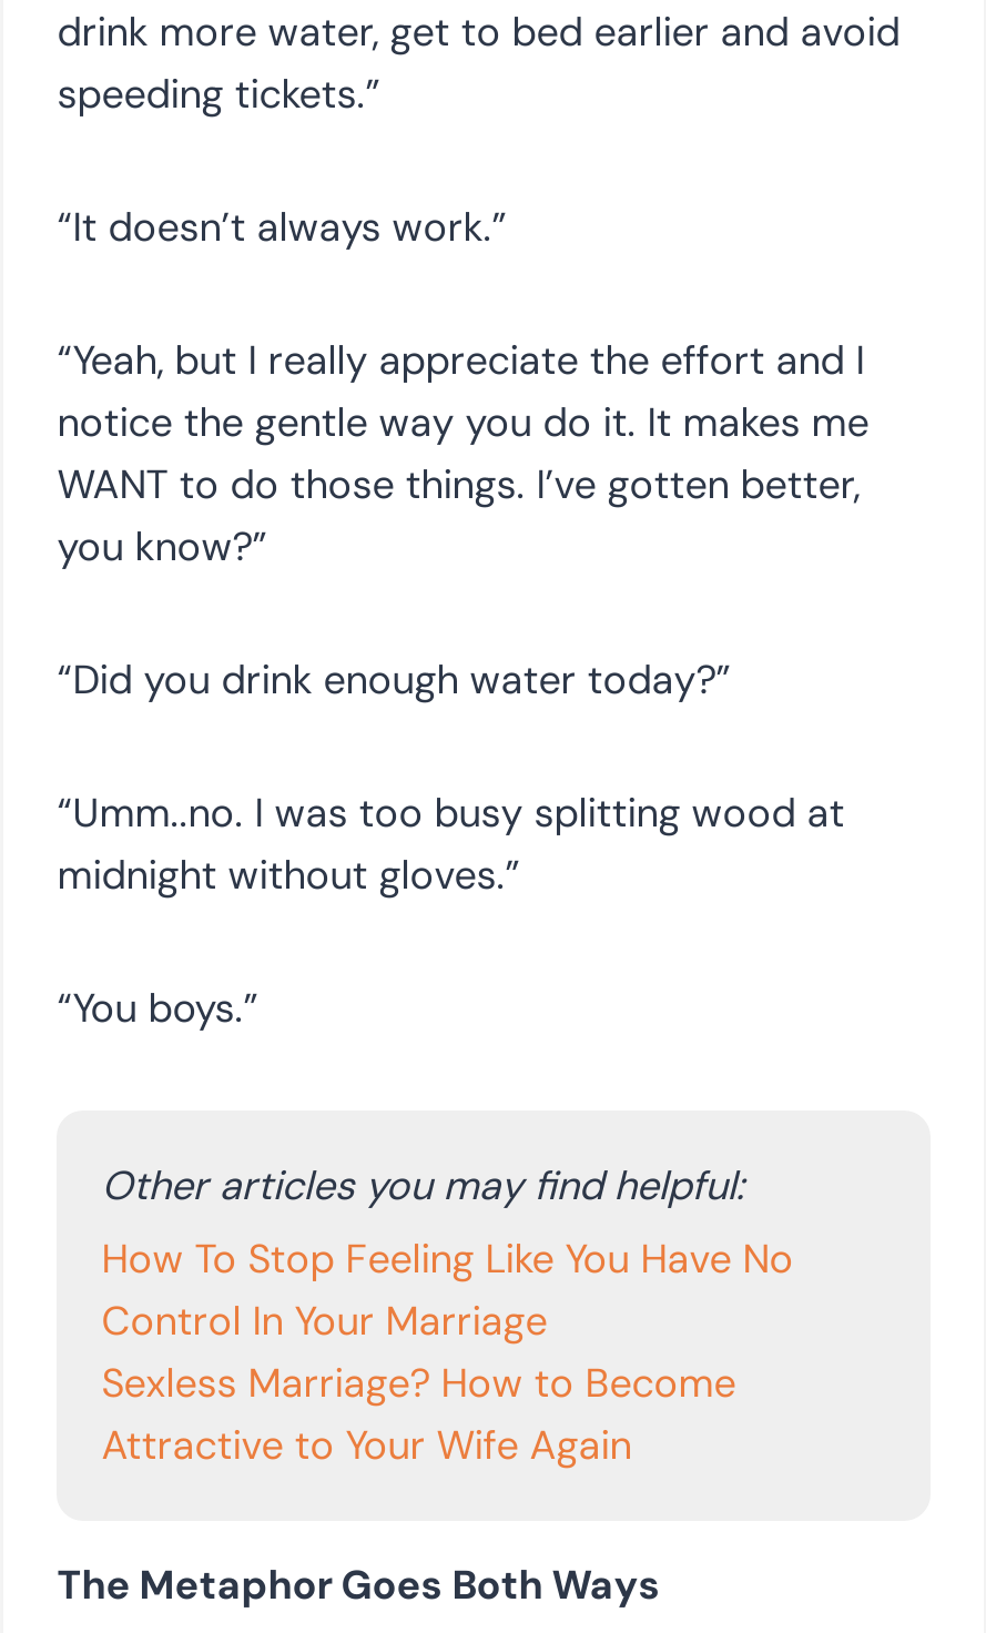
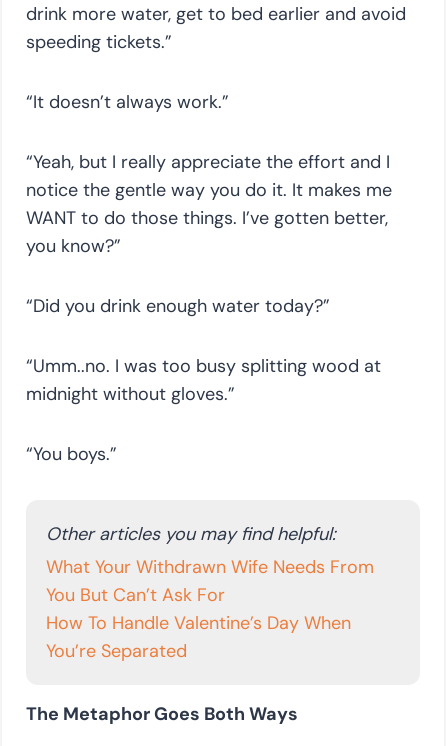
- How To Stop Feeling Like You Have No
- Control In Your Marriage
- Sexless Marriage? How to Become
- Attractive to Your Wife Again
+ What Your Withdrawn Wife Needs From
+ You But Can’t Ask For
+ How To Handle Valentine’s Day When
+ You’re Separated
